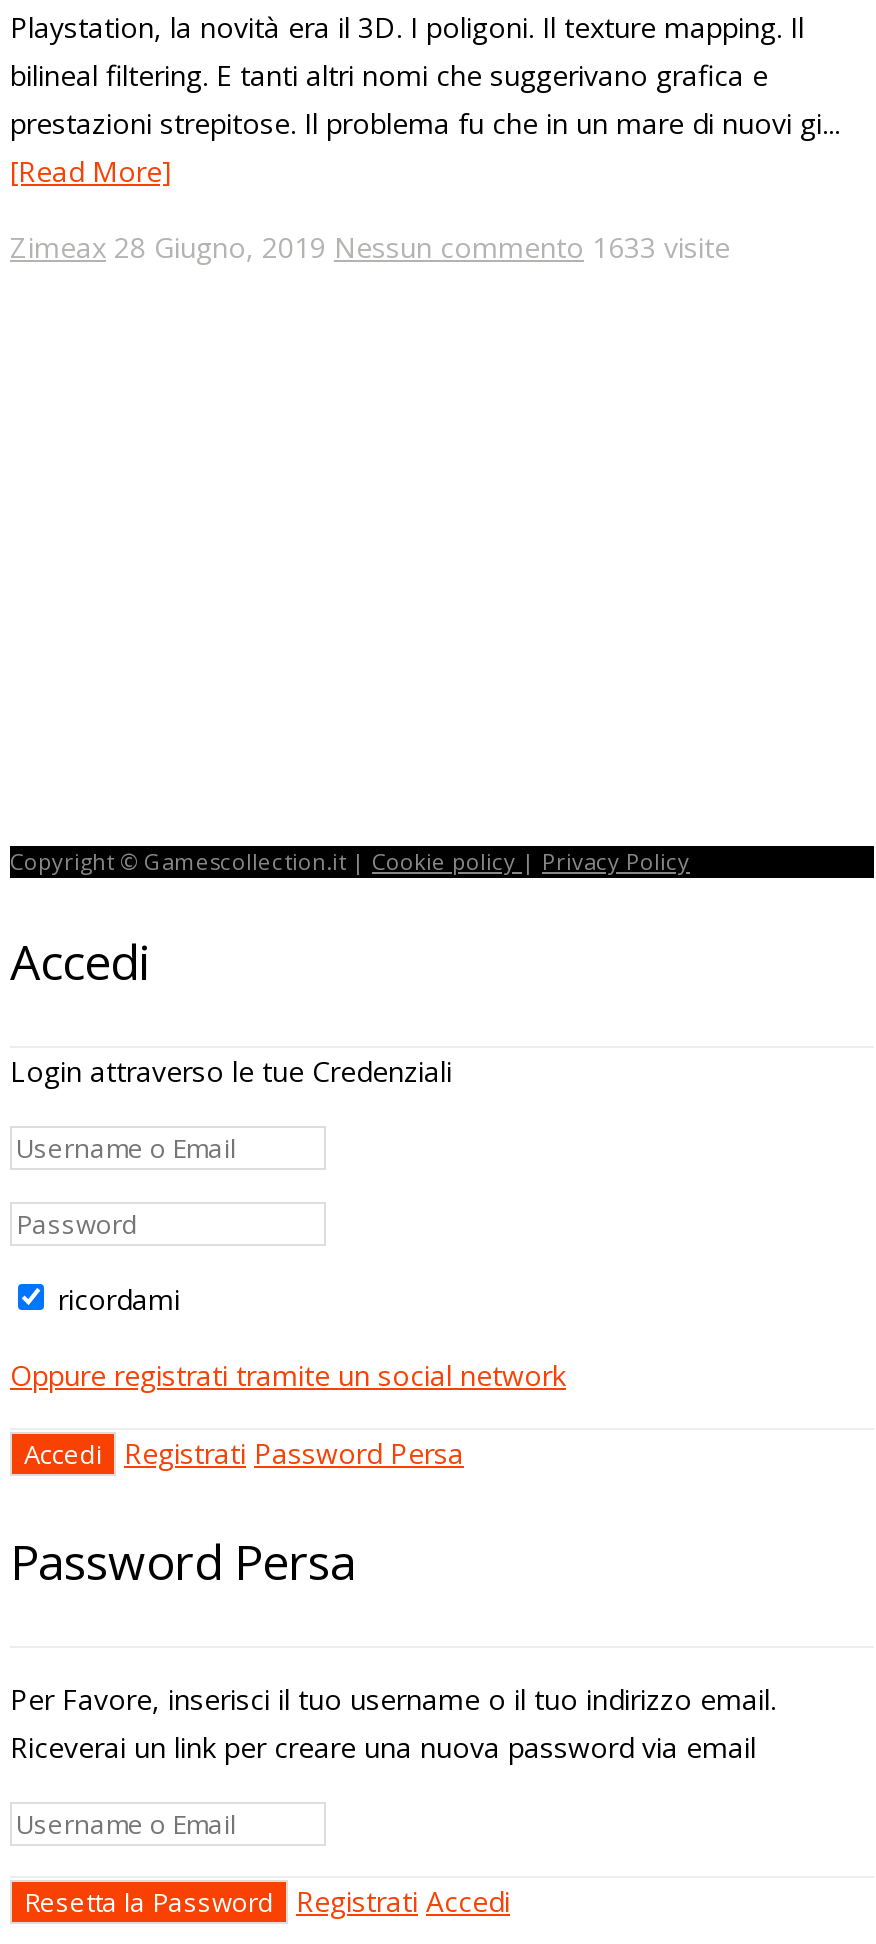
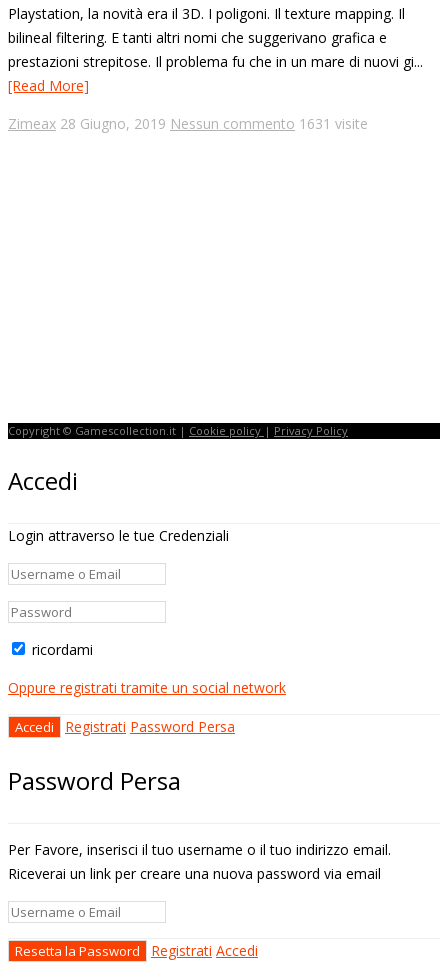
- Zimeax 28 Giugno, 2019 Nessun commento 1633 visite
+ Zimeax 28 Giugno, 2019 Nessun commento 1631 visite
